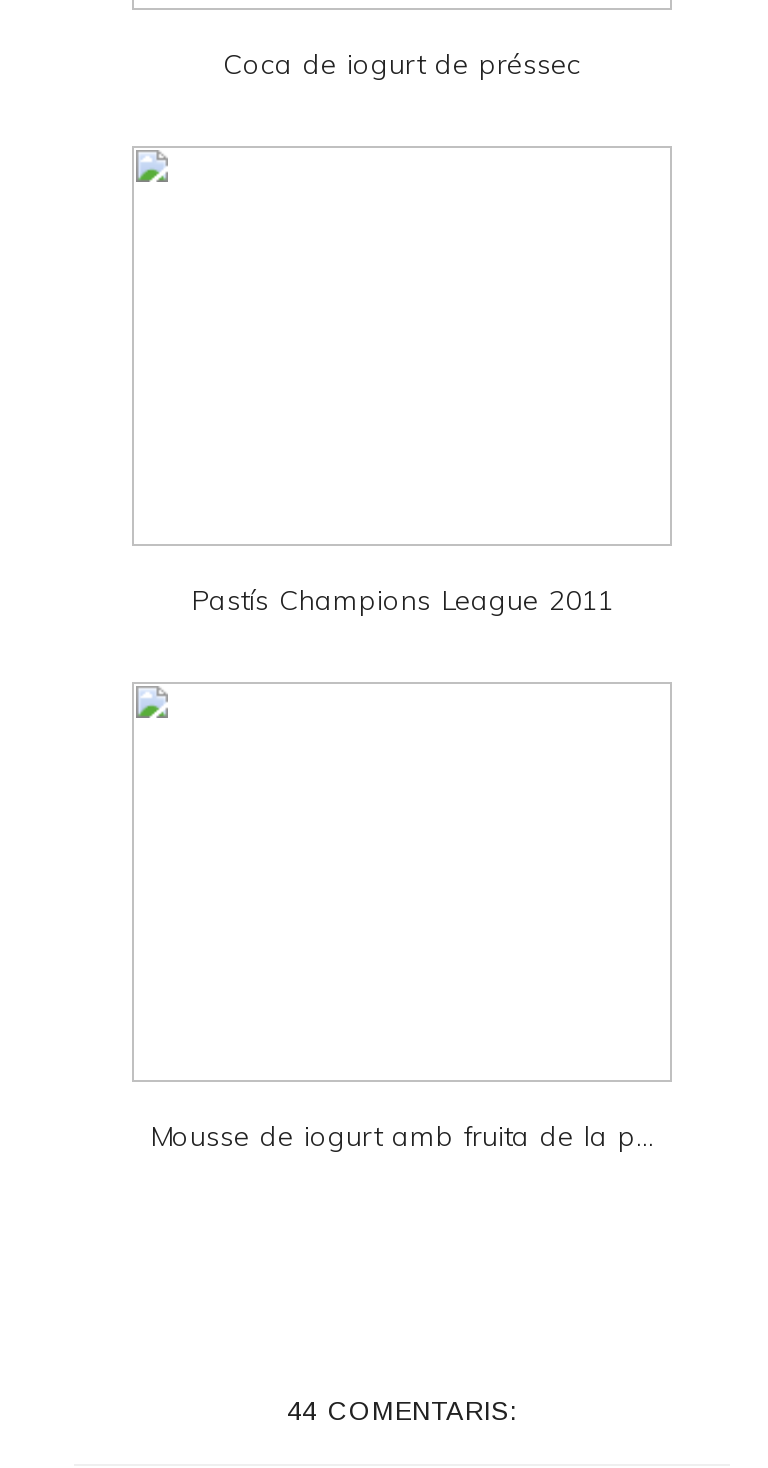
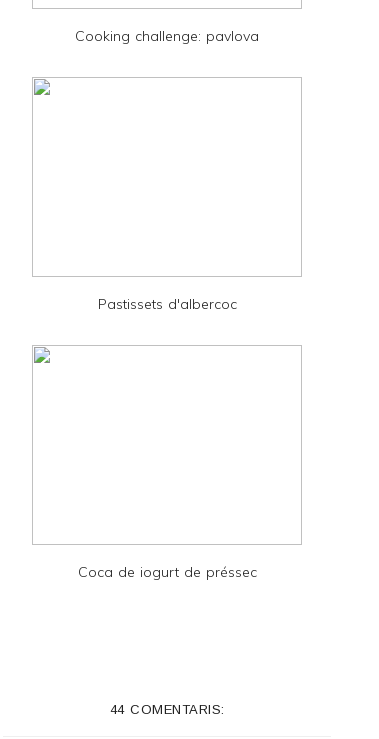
+ Cooking challenge: pavlova

moved down: Coca de iogurt de préssec

- Pastís Champions League 2011

+ Pastissets d'albercoc

- Mousse de iogurt amb fruita de la p...
